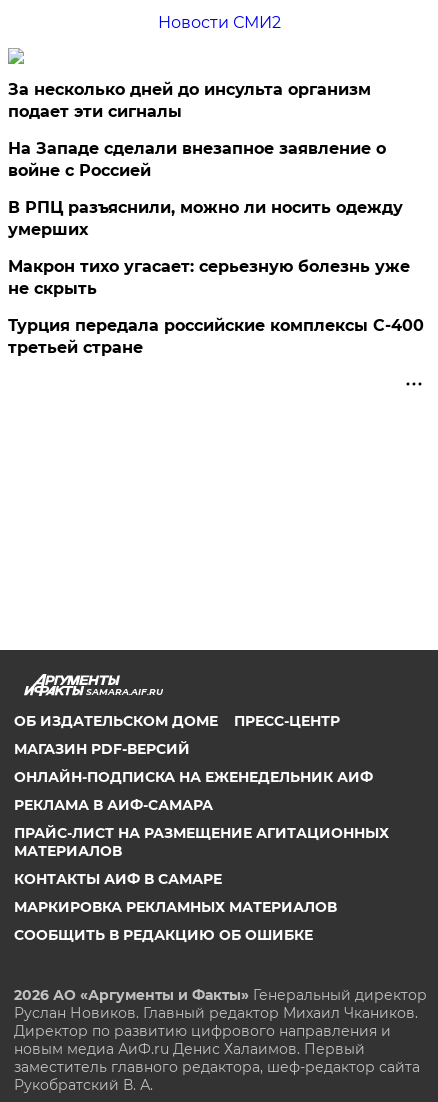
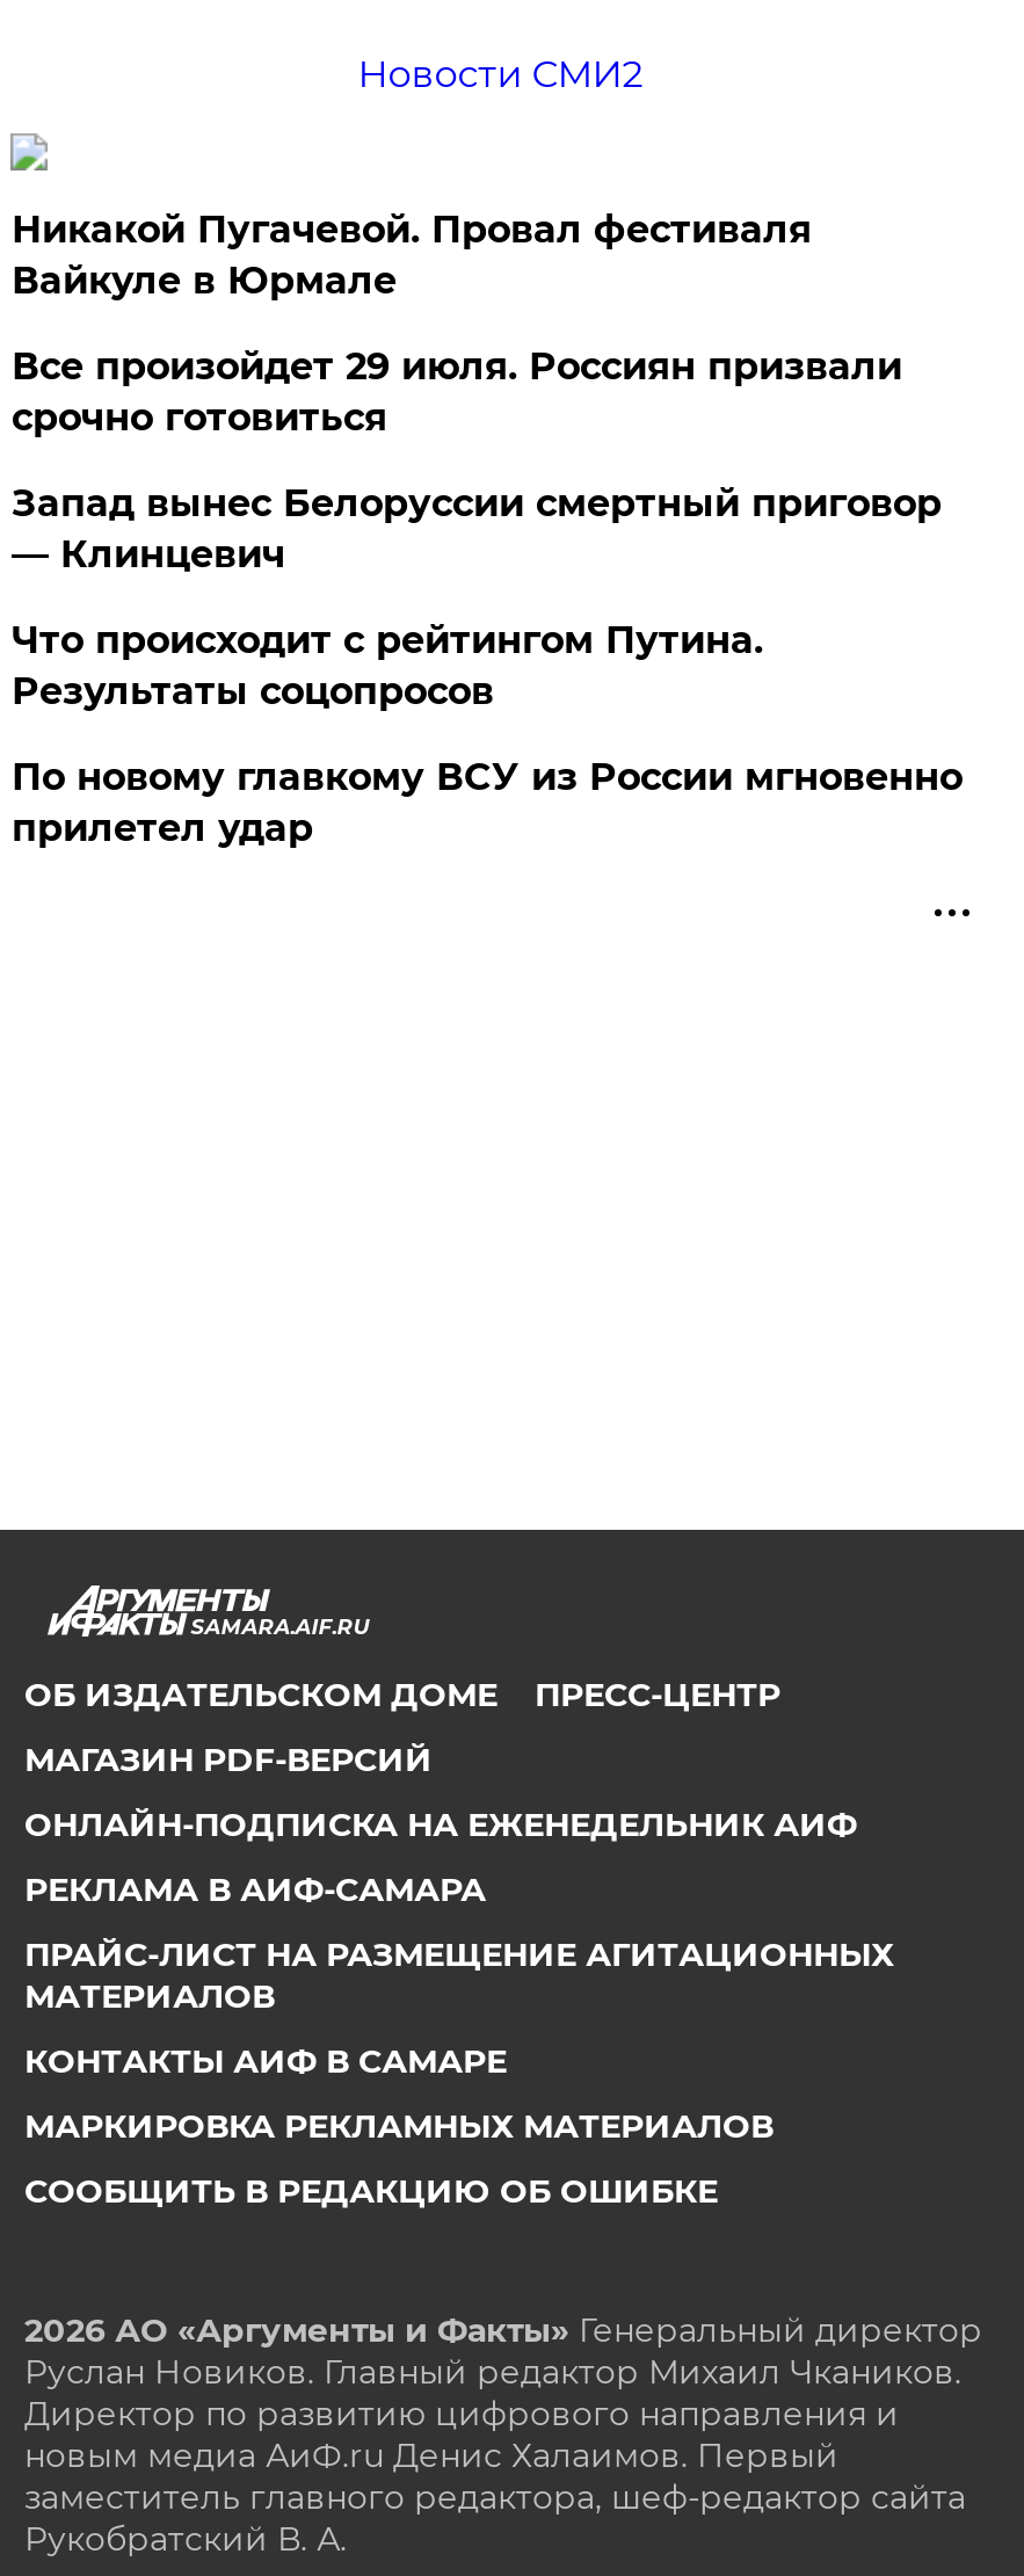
- За несколько дней до инсульта организм
- подает эти сигналы
+ Никакой Пугачевой. Провал фестиваля
+ Вайкуле в Юрмале

- На Западе сделали внезапное заявление о
- войне с Россией
+ Все произойдет 29 июля. Россиян призвали
+ срочно готовиться

- В РПЦ разъяснили, можно ли носить одежду
- умерших
+ Запад вынес Белоруссии смертный приговор
+ — Клинцевич

- Макрон тихо угасает: серьезную болезнь уже
- не скрыть
+ Что происходит с рейтингом Путина.
+ Результаты соцопросов

- Турция передала российские комплексы С-400
- третьей стране
+ По новому главкому ВСУ из России мгновенно
+ прилетел удар
